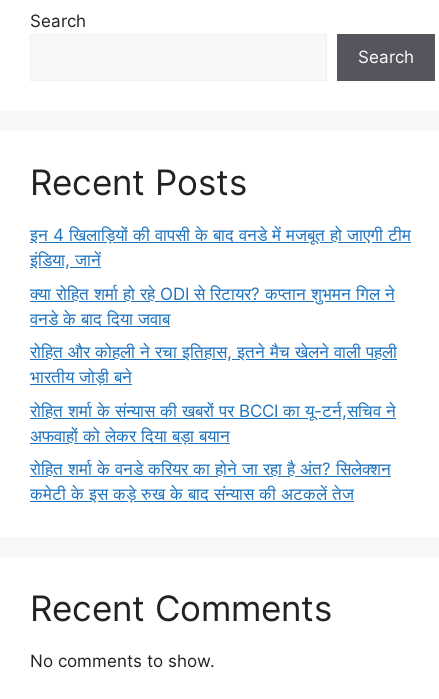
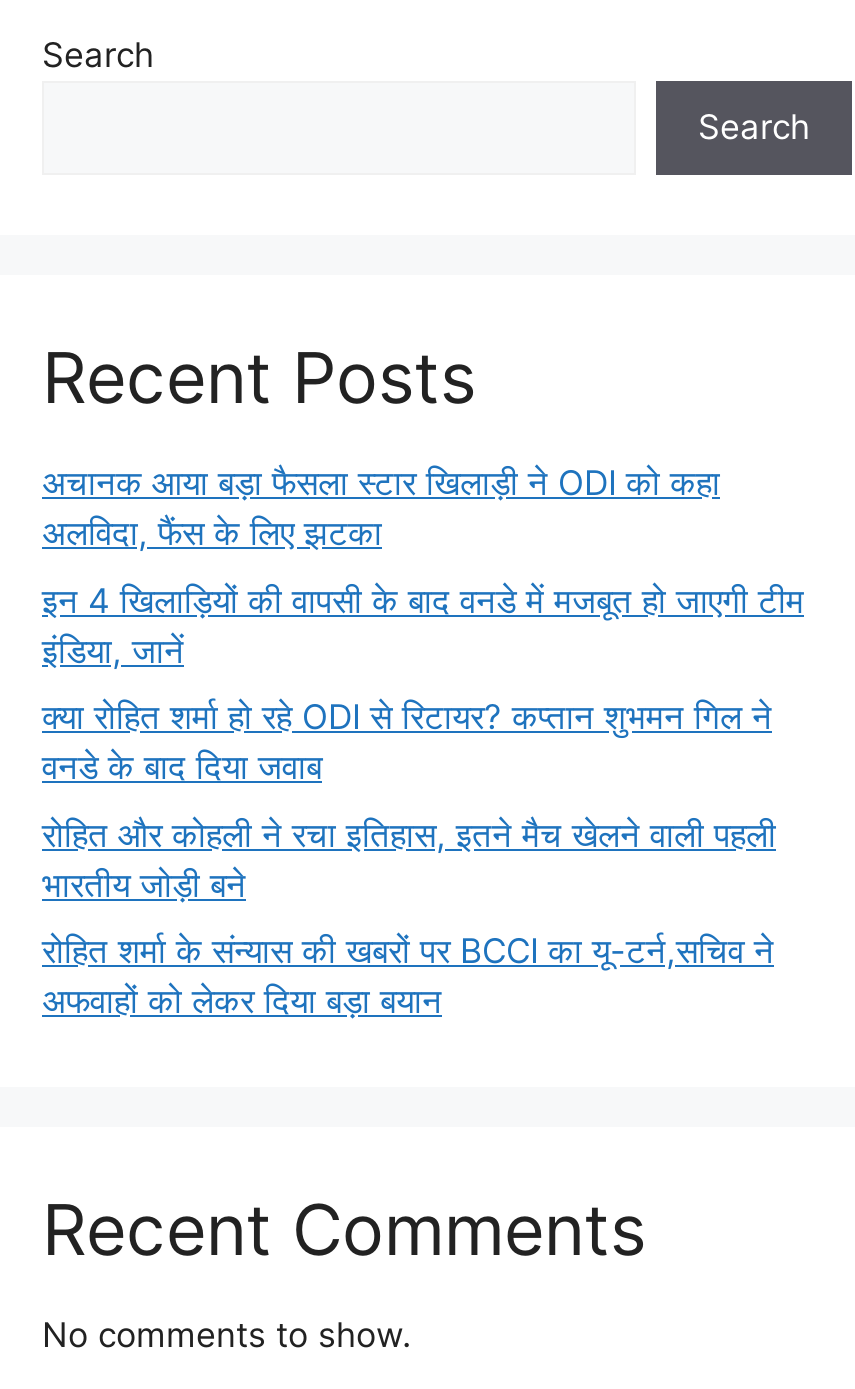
+ अचानक आया बड़ा फैसला स्टार खिलाड़ी ने ODI को कहा
+ अलविदा, फैंस के लिए झटका

moved down: इन 4 खिलाड़ियों की वापसी के बाद वनडे में मजबूत हो जाएगी टीम | इंडिया, जानें | क्या रोहित शर्मा हो रहे ODI से रिटायर? कप्तान शुभमन गिल ने | वनडे के बाद दिया जवाब | रोहित और कोहली ने रचा इतिहास, इतने मैच खेलने वाली पहली | भारतीय जोड़ी बने | रोहित शर्मा के संन्यास की खबरों पर BCCI का यू-टर्न,सचिव ने | अफवाहों को लेकर दिया बड़ा बयान

- रोहित शर्मा के वनडे करियर का होने जा रहा है अंत? सिलेक्शन
- कमेटी के इस कड़े रुख के बाद संन्यास की अटकलें तेज
